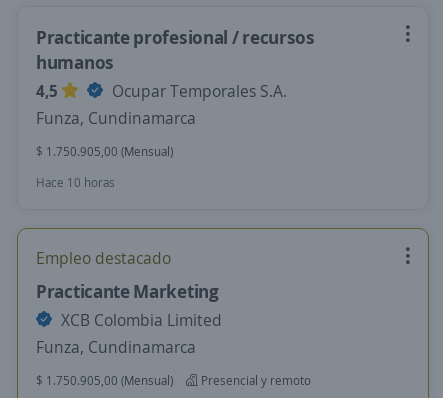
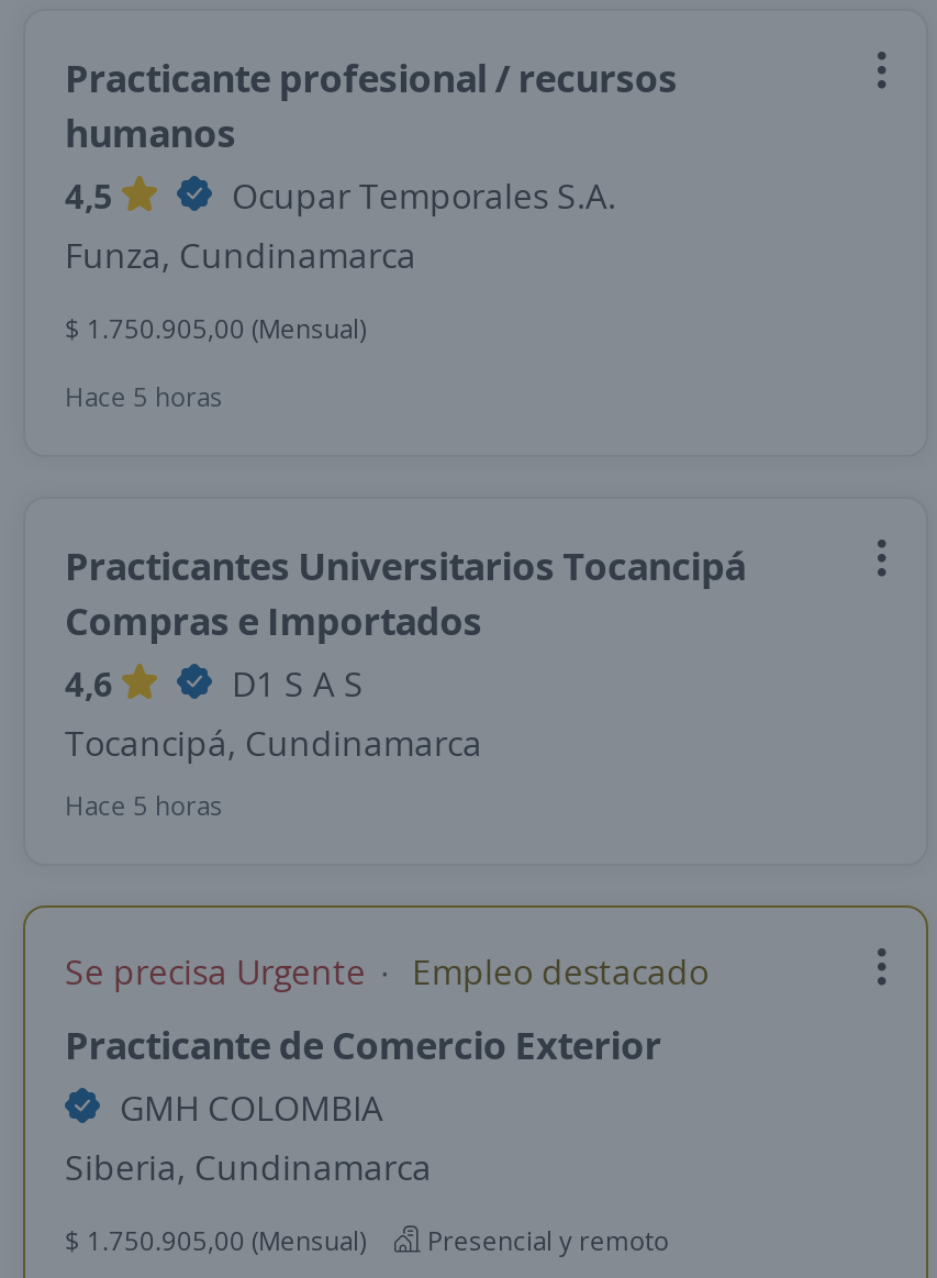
- Hace 10 horas
+ Hace 5 horas
+ Practicantes Universitarios Tocancipá
+ Compras e Importados
+ 4,6
+ D1 S A S
+ Tocancipá, Cundinamarca
+ Hace 5 horas

- Empleo destacado
- Practicante Marketing
- XCB Colombia Limited
- Funza, Cundinamarca
+ Se precisa Urgente Empleo destacado
+ Practicante de Comercio Exterior
+ GMH COLOMBIA
+ Siberia, Cundinamarca
